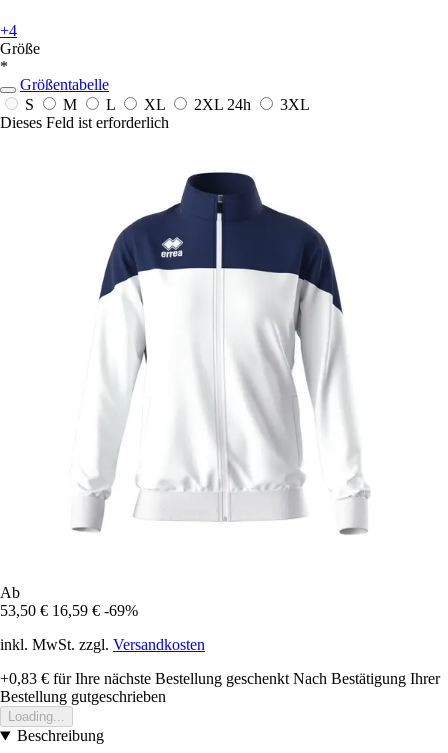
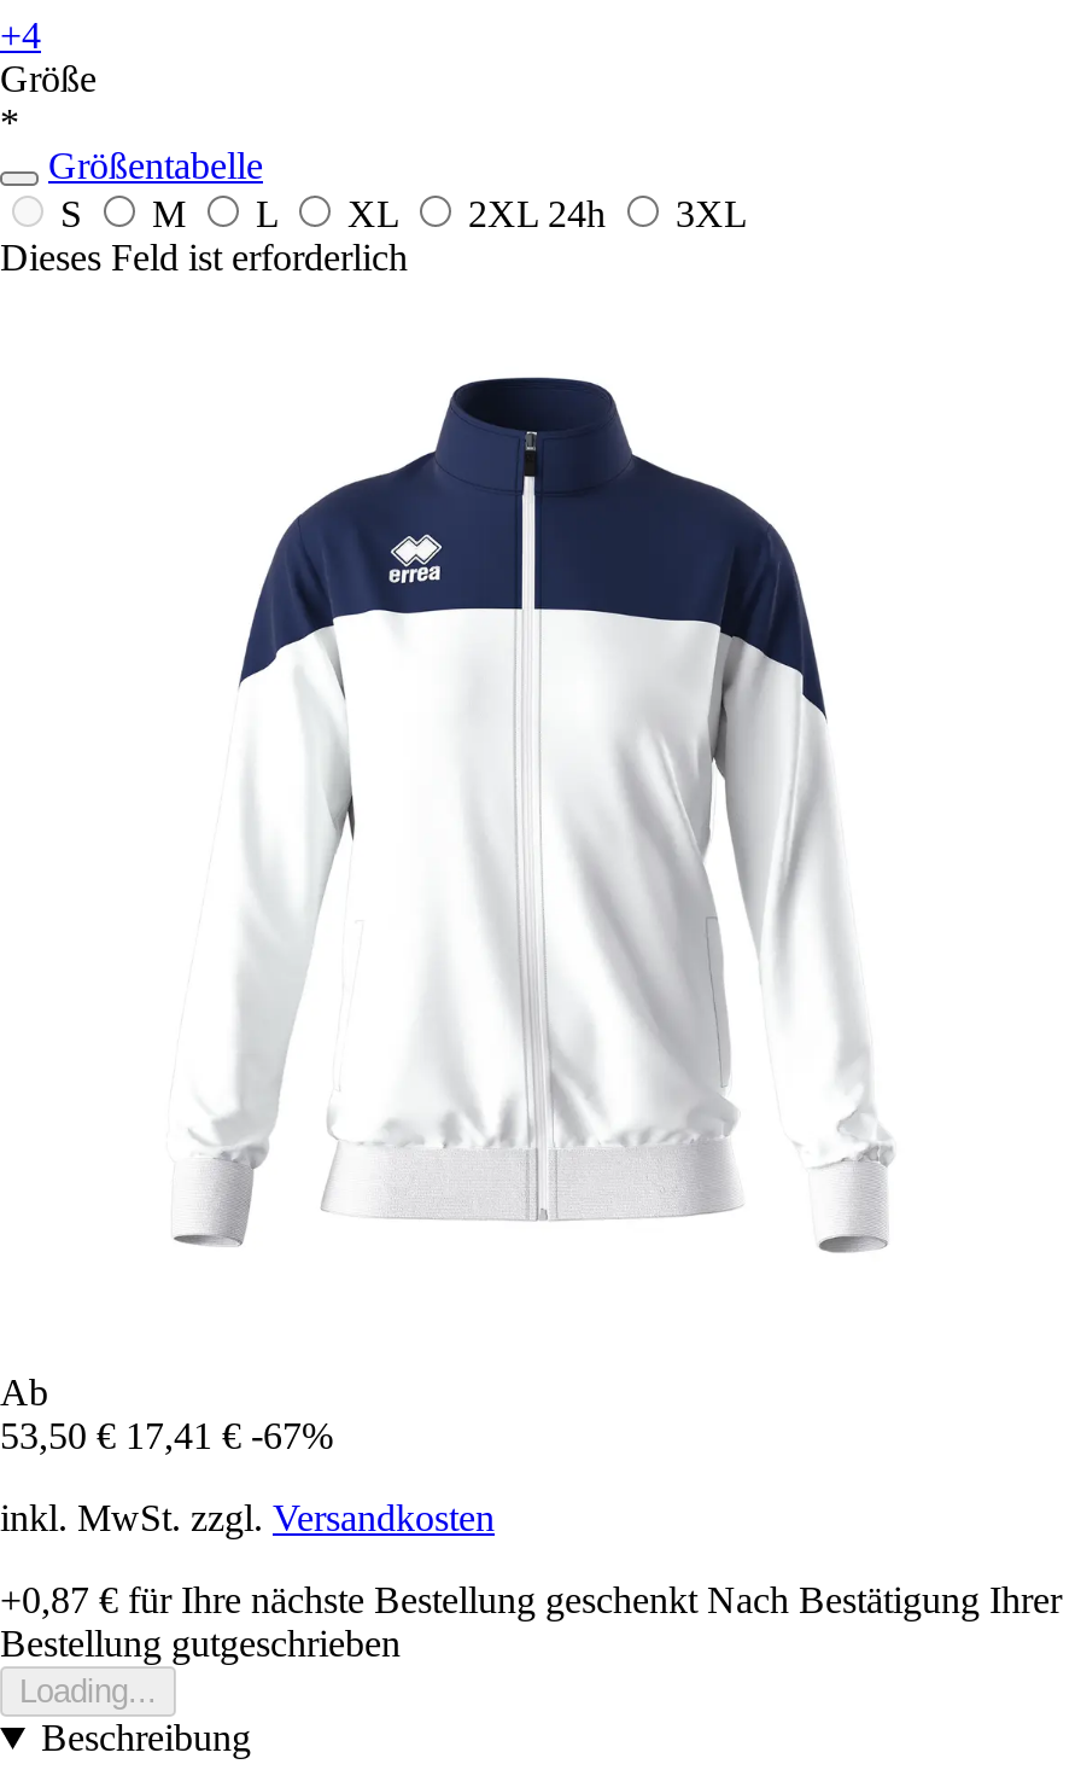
- 53,50 € 16,59 € -69%
+ 53,50 € 17,41 € -67%

- +0,83 €für Ihre nächste Bestellung geschenkt Nach Bestätigung Ihrer
+ +0,87 €für Ihre nächste Bestellung geschenkt Nach Bestätigung Ihrer
